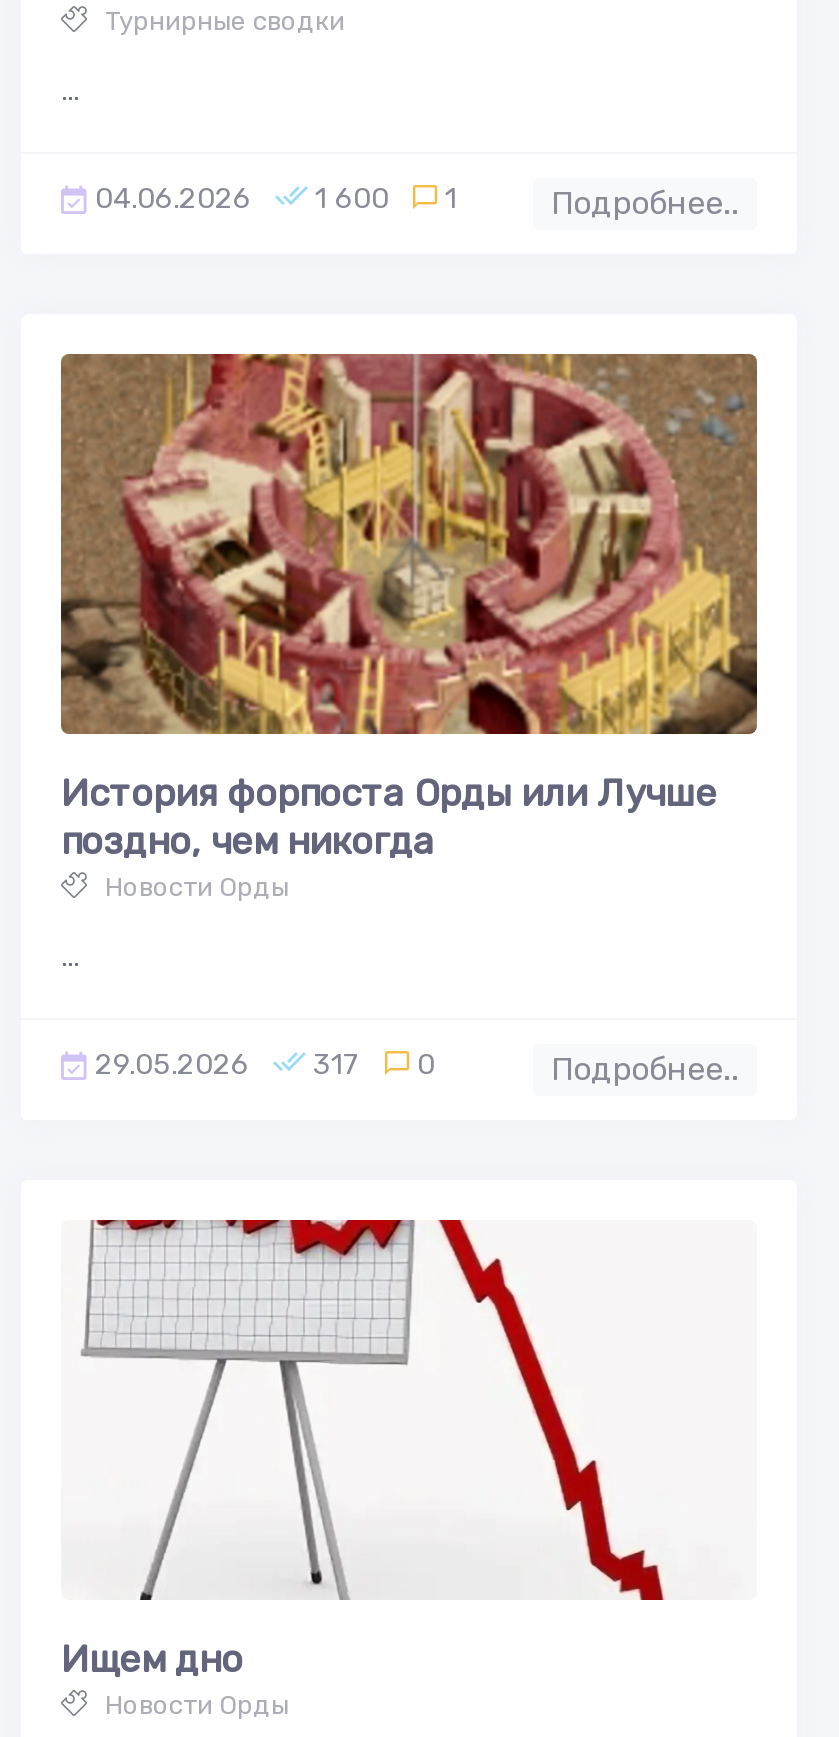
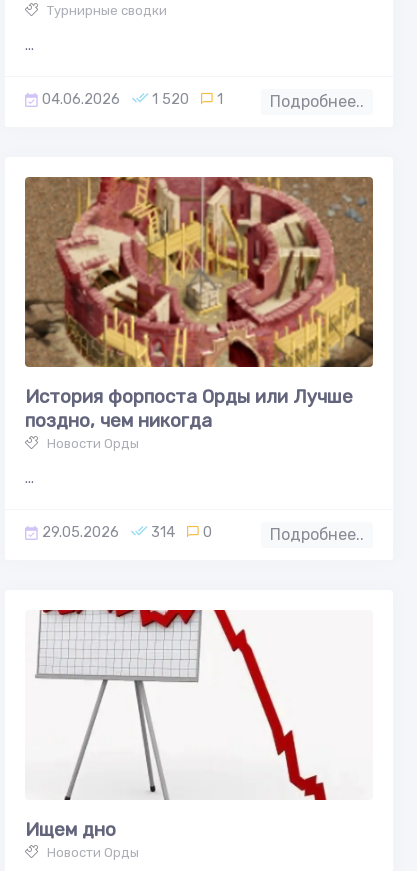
- 04.06.2026 1 600 1
+ 04.06.2026 1 520 1

- 29.05.2026 317 0
+ 29.05.2026 314 0
